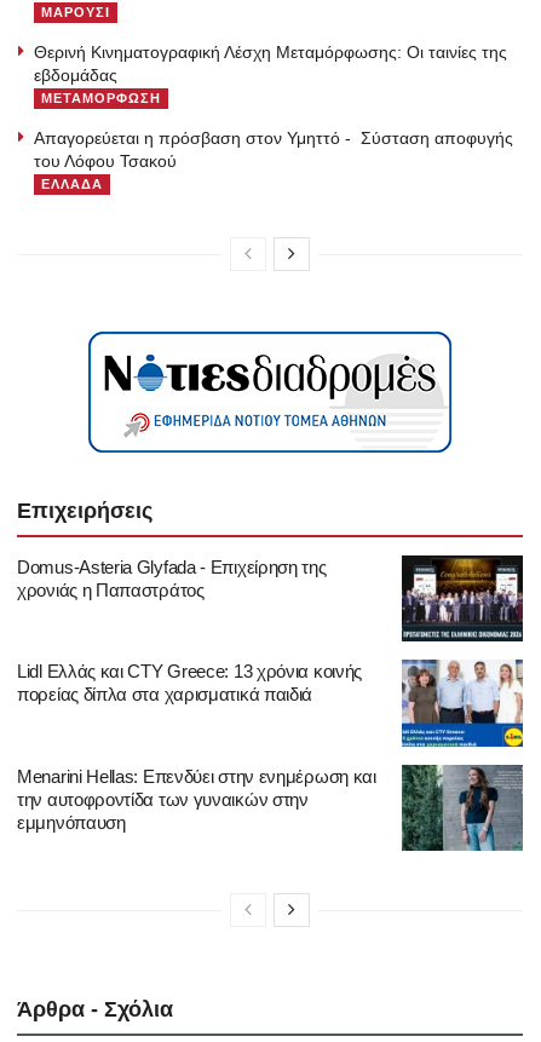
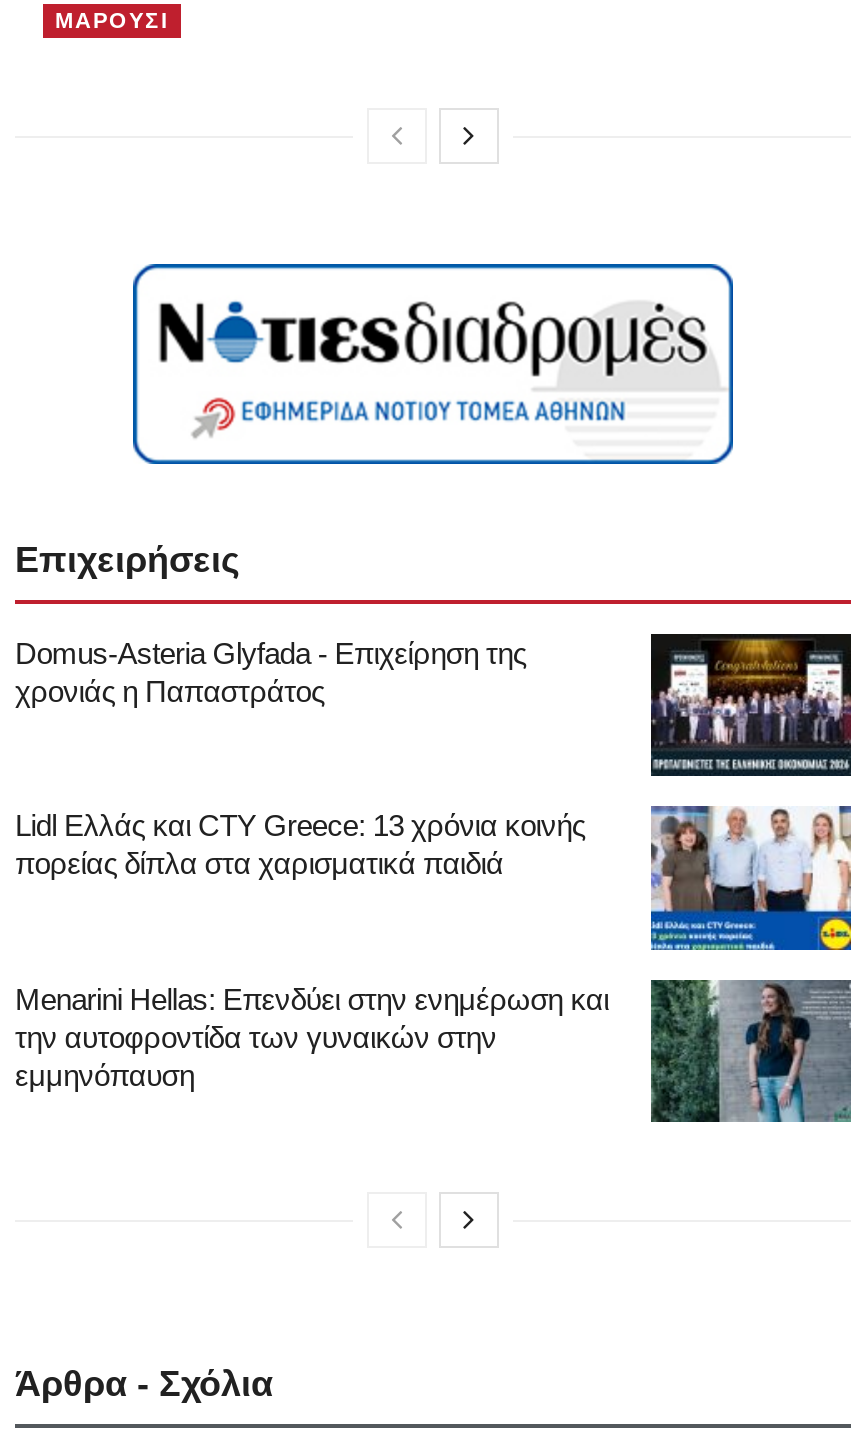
- Θερινή Κινηματογραφική Λέσχη Μεταμόρφωσης: Οι ταινίες της
- εβδομάδας
- ΜΕΤΑΜΟΡΦΩΣΗ
- Απαγορεύεται η πρόσβαση στον Υμηττό - Σύσταση αποφυγής
- του Λόφου Τσακού
- ΕΛΛΑΔΑ
